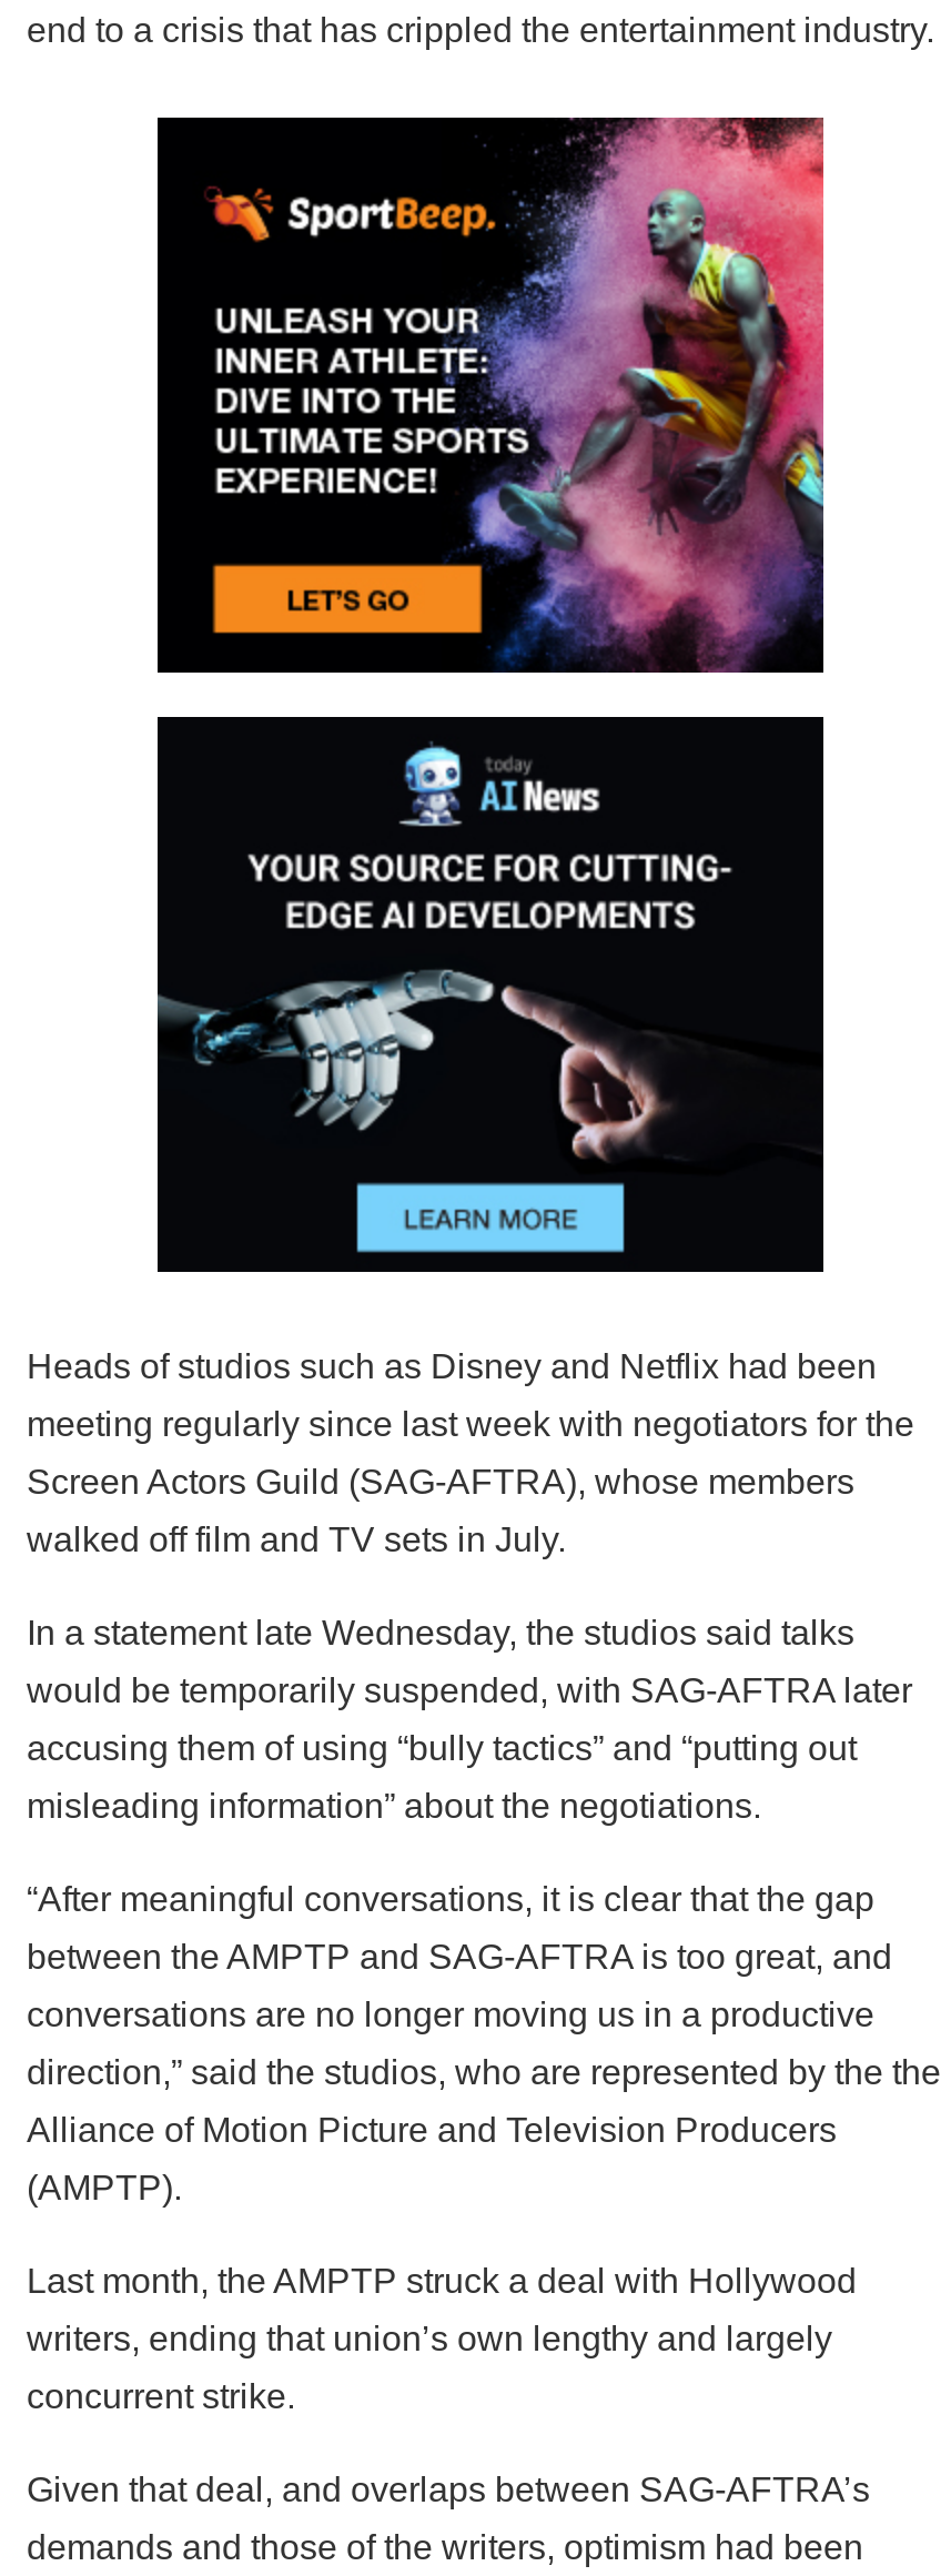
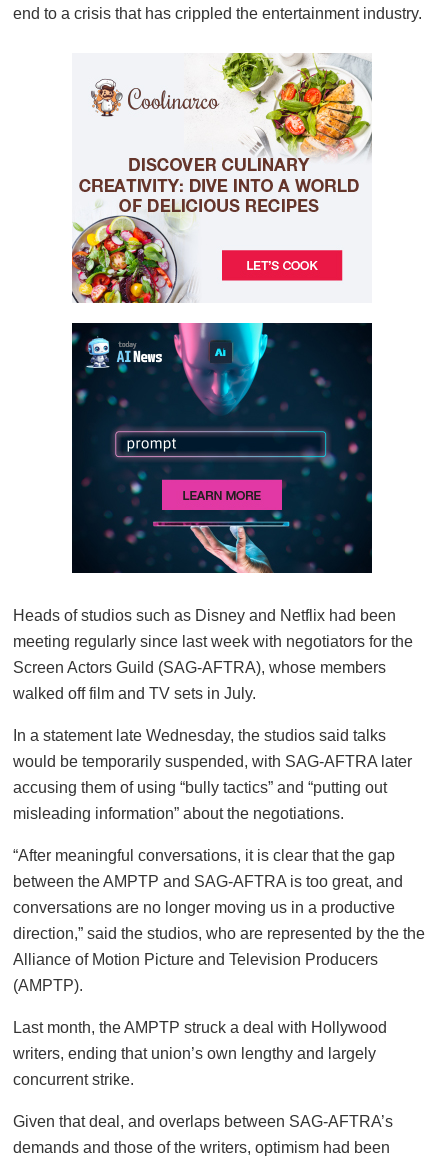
- [image]
+ [image]

- [image]
+ [image]
